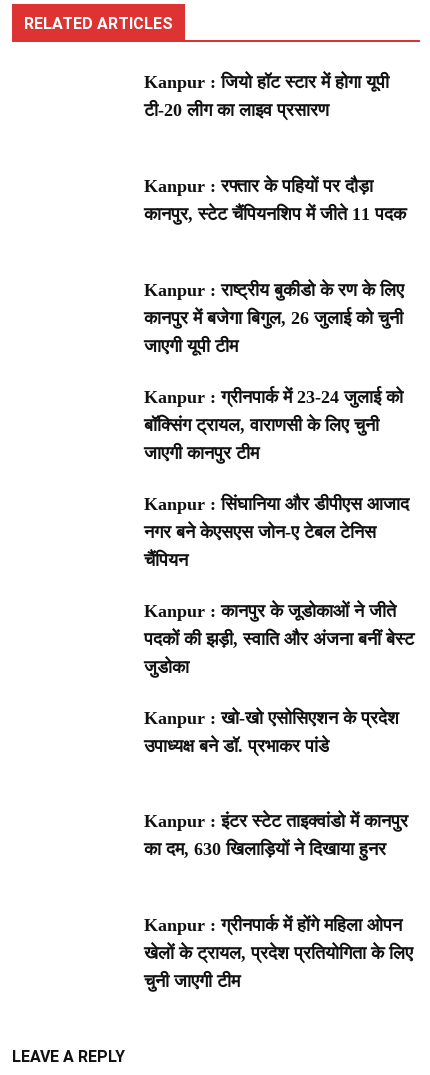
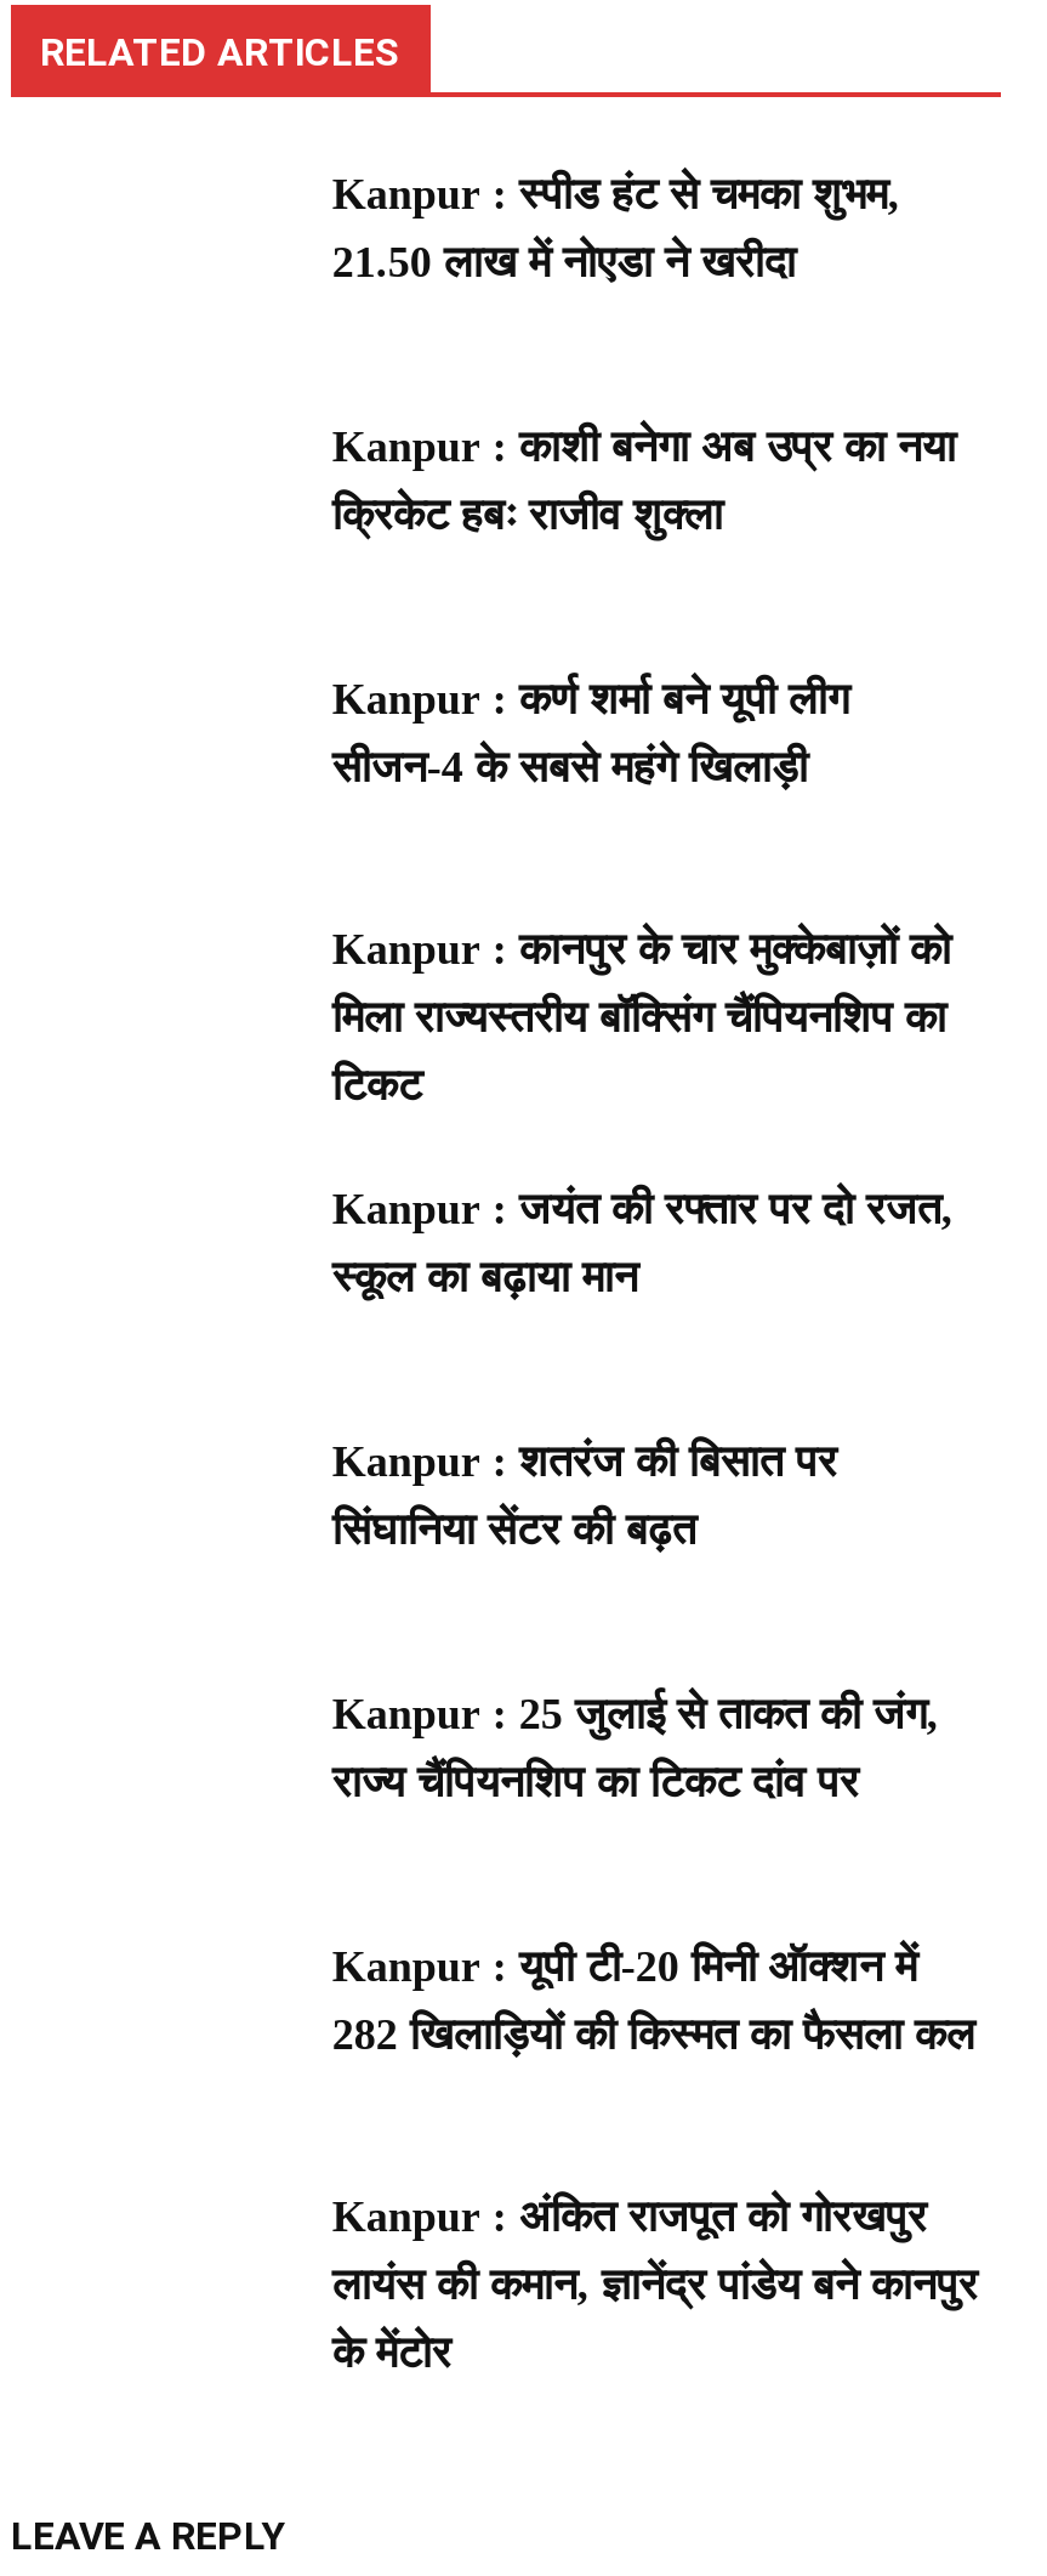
- Kanpur : जियो हॉट स्टार में होगा यूपी
- टी-20 लीग का लाइव प्रसारण
+ Kanpur : स्पीड हंट से चमका शुभम,
+ 21.50 लाख में नोएडा ने खरीदा

- Kanpur : रफ्तार के पहियों पर दौड़ा
- कानपुर, स्टेट चैंपियनशिप में जीते 11 पदक
+ Kanpur : काशी बनेगा अब उप्र का नया
+ क्रिकेट हबः राजीव शुक्ला

- Kanpur : राष्ट्रीय बुकीडो के रण के लिए
- कानपुर में बजेगा बिगुल, 26 जुलाई को चुनी
- जाएगी यूपी टीम
+ Kanpur : कर्ण शर्मा बने यूपी लीग
+ सीजन-4 के सबसे महंगे खिलाड़ी

- Kanpur : ग्रीनपार्क में 23-24 जुलाई को
- बॉक्सिंग ट्रायल, वाराणसी के लिए चुनी
- जाएगी कानपुर टीम
+ Kanpur : कानपुर के चार मुक्केबाज़ों को
+ मिला राज्यस्तरीय बॉक्सिंग चैंपियनशिप का
+ टिकट

- Kanpur : सिंघानिया और डीपीएस आजाद
- नगर बने केएसएस जोन-ए टेबल टेनिस
- चैंपियन
+ Kanpur : जयंत की रफ्तार पर दो रजत,
+ स्कूल का बढ़ाया मान

- Kanpur : कानपुर के जूडोकाओं ने जीते
- पदकों की झड़ी, स्वाति और अंजना बनीं बेस्ट
- जुडोका
+ Kanpur : शतरंज की बिसात पर
+ सिंघानिया सेंटर की बढ़त

- Kanpur : खो-खो एसोसिएशन के प्रदेश
- उपाध्यक्ष बने डॉ. प्रभाकर पांडे
+ Kanpur : 25 जुलाई से ताकत की जंग,
+ राज्य चैंपियनशिप का टिकट दांव पर

- Kanpur : इंटर स्टेट ताइक्वांडो में कानपुर
- का दम, 630 खिलाड़ियों ने दिखाया हुनर
+ Kanpur : यूपी टी-20 मिनी ऑक्शन में
+ 282 खिलाड़ियों की किस्मत का फैसला कल

- Kanpur : ग्रीनपार्क में होंगे महिला ओपन
- खेलों के ट्रायल, प्रदेश प्रतियोगिता के लिए
- चुनी जाएगी टीम
+ Kanpur : अंकित राजपूत को गोरखपुर
+ लायंस की कमान, ज्ञानेंद्र पांडेय बने कानपुर
+ के मेंटोर
